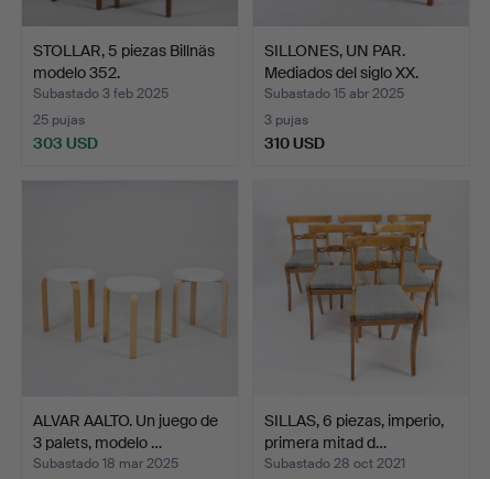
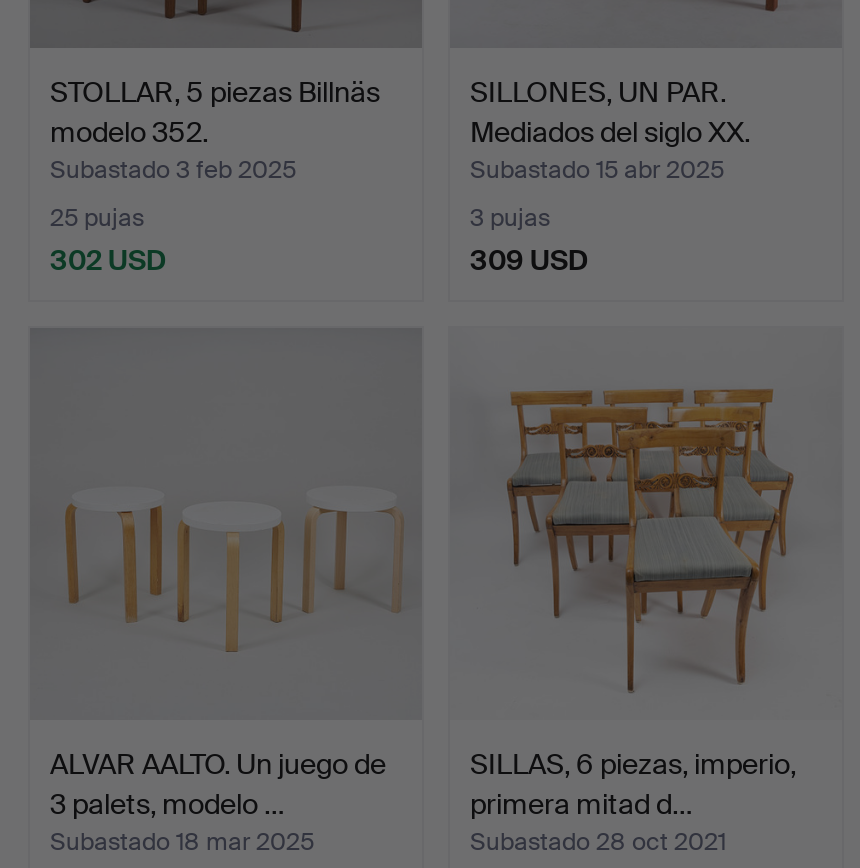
- 303 USD
+ 302 USD

- 310 USD
+ 309 USD
